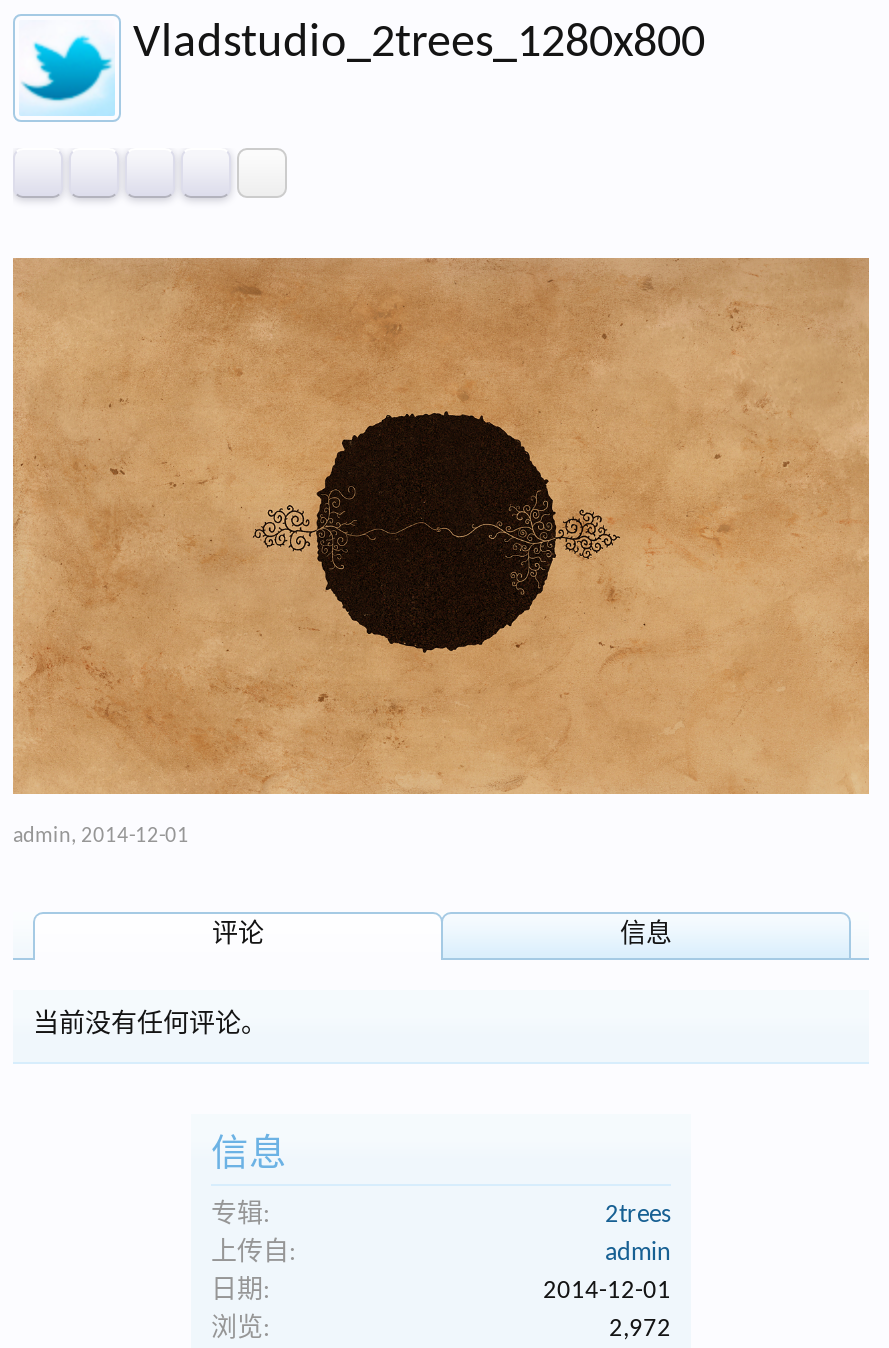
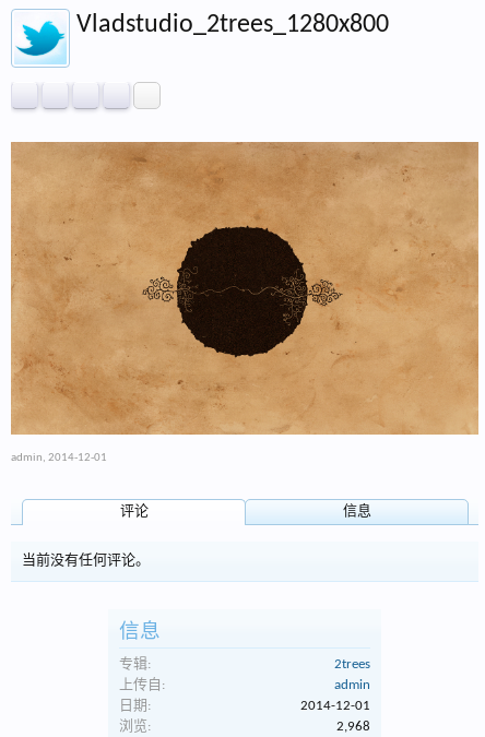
- 2,972
+ 2,968
